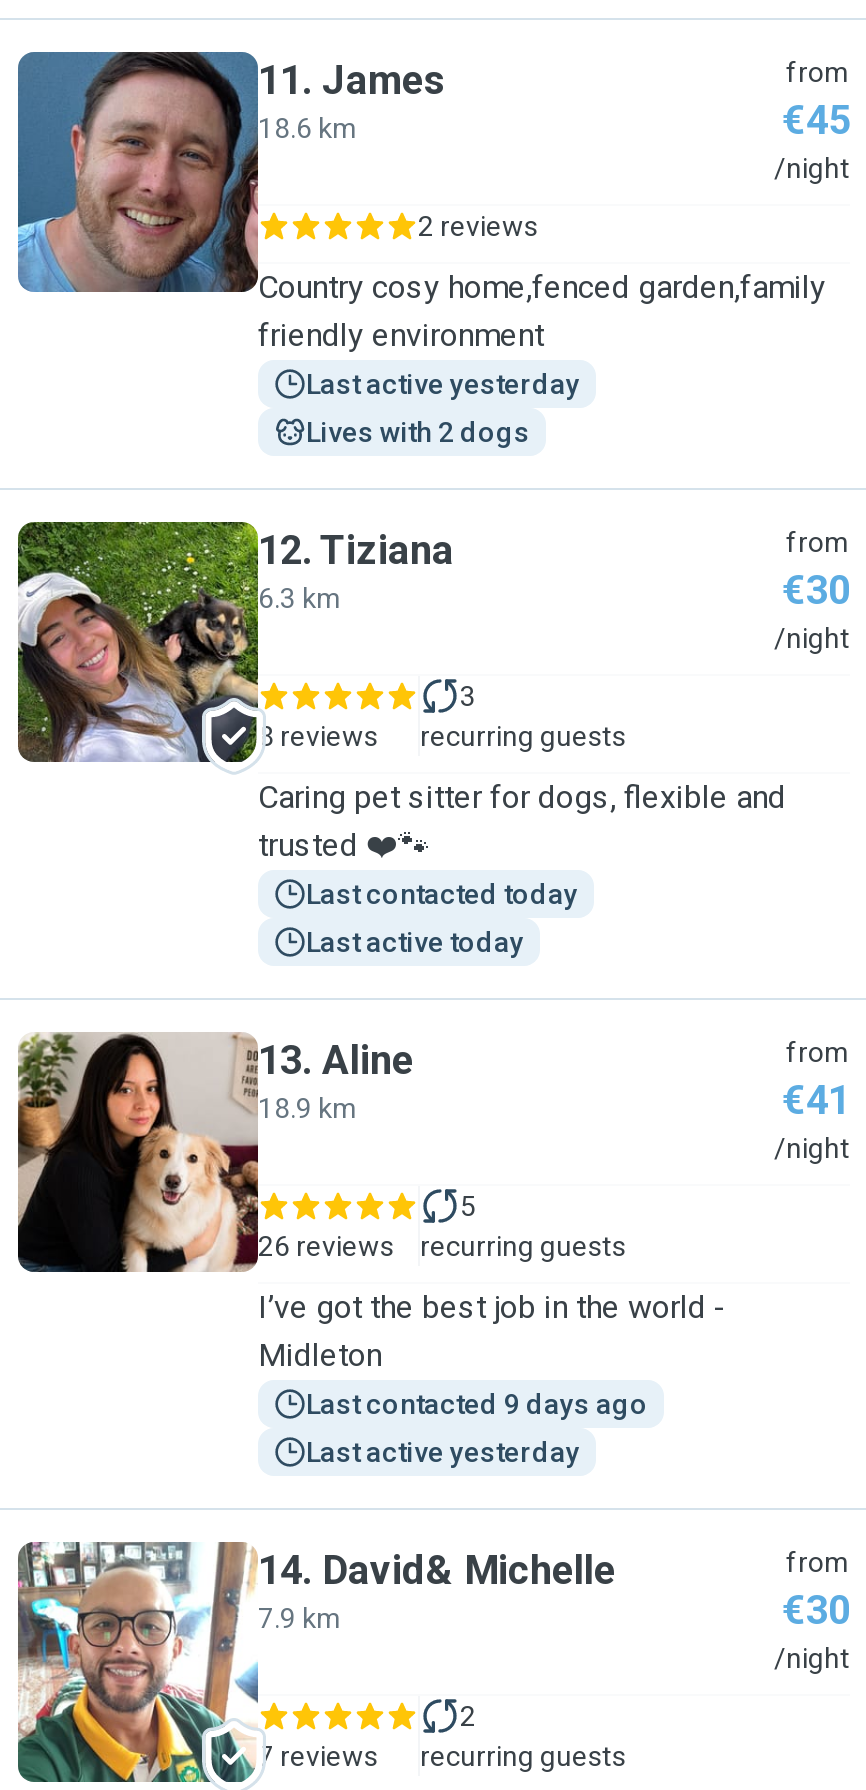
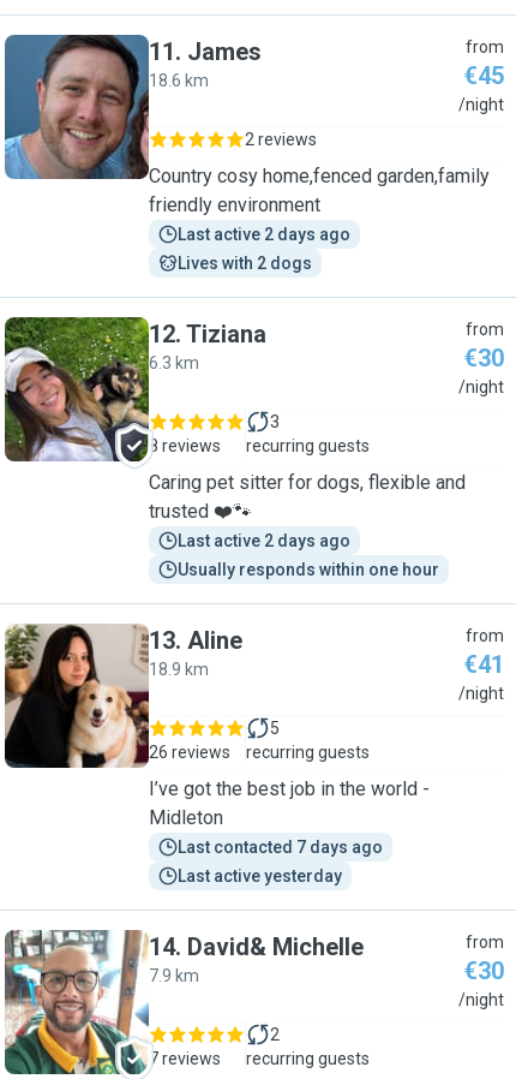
- Last active yesterday
+ Last active 2 days ago

- Last contacted today
+ Last active 2 days ago

- Last active today
+ Usually responds within one hour

- Last contacted 9 days ago
+ Last contacted 7 days ago
